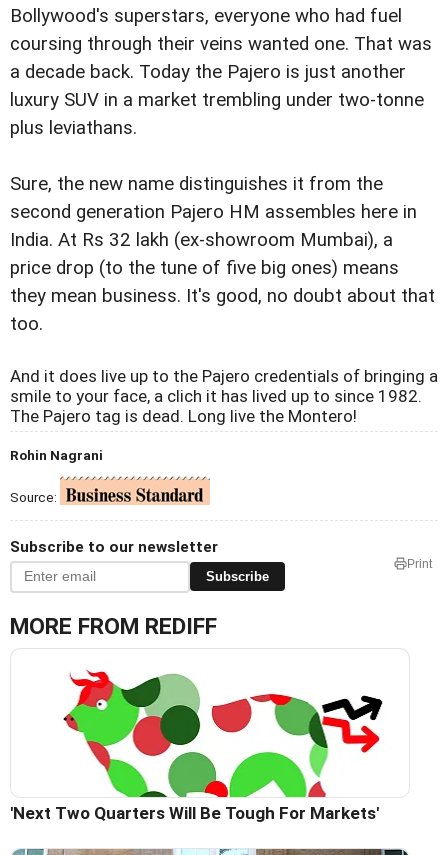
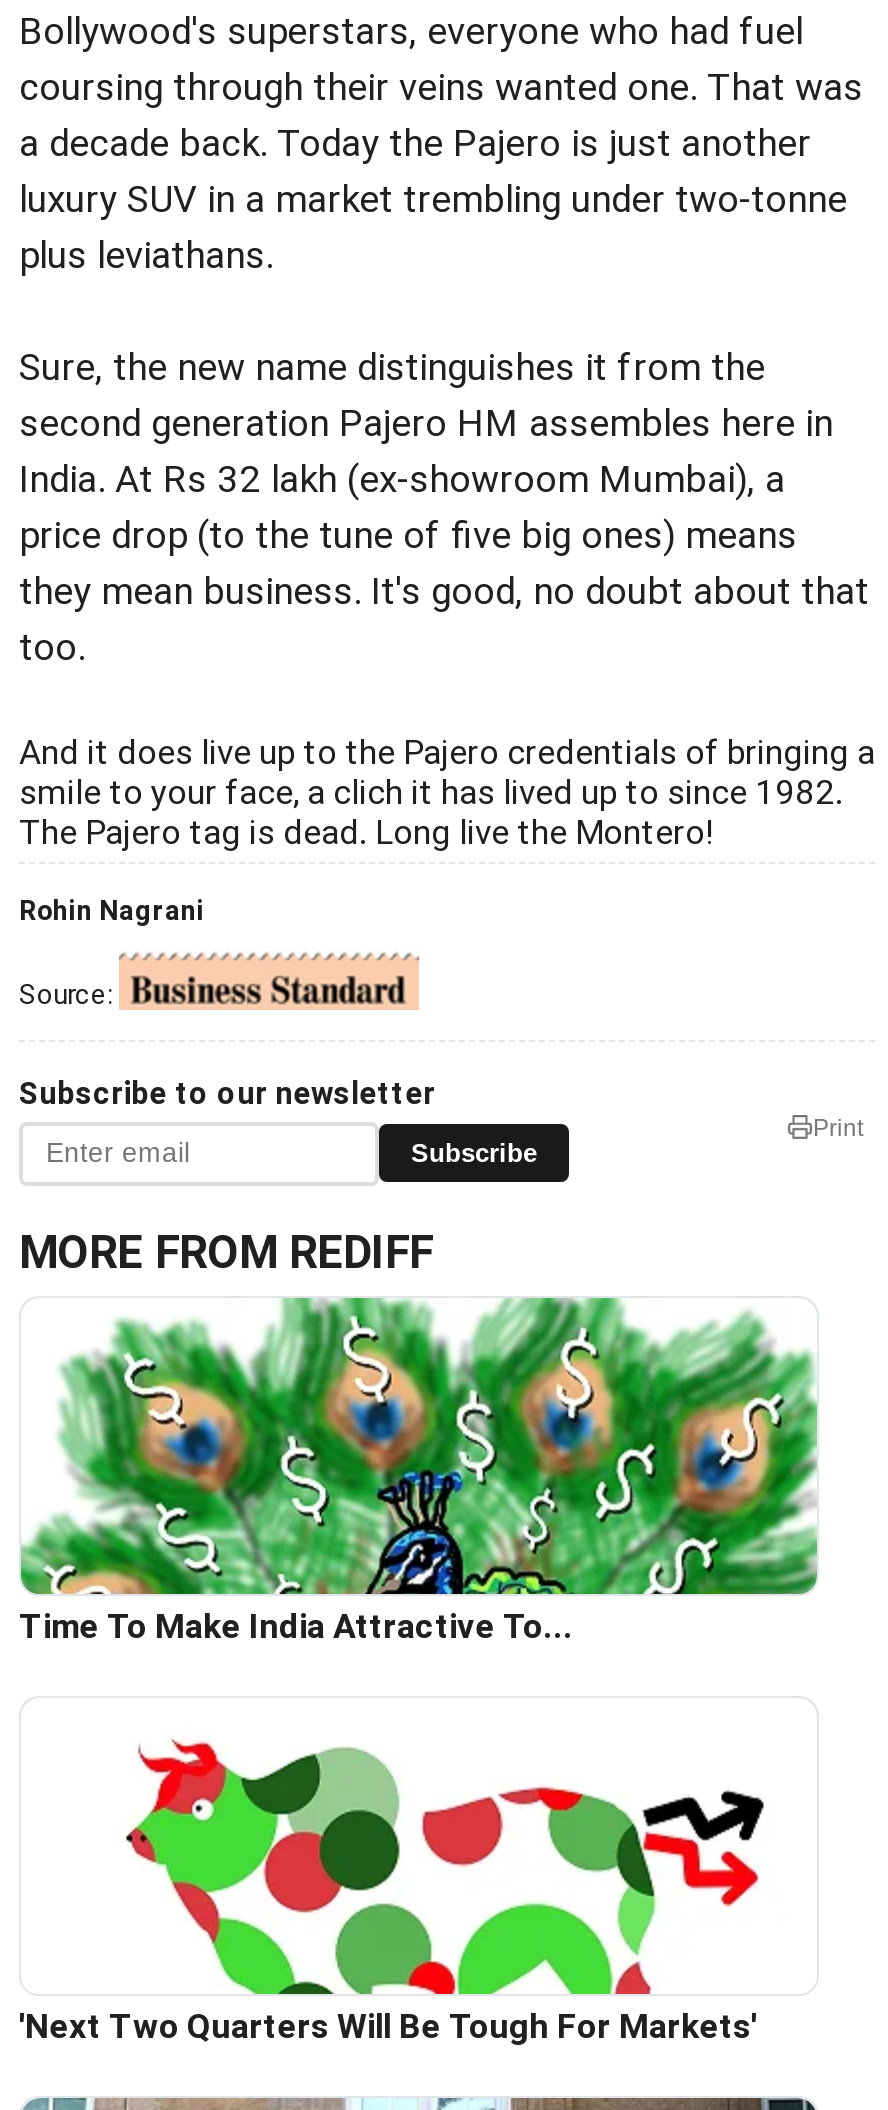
+ [image]
+ Time To Make India Attractive To...
